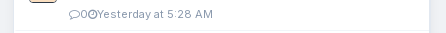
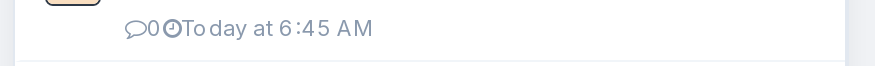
- Yesterday at 5:28 AM
+ Today at 6:45 AM
